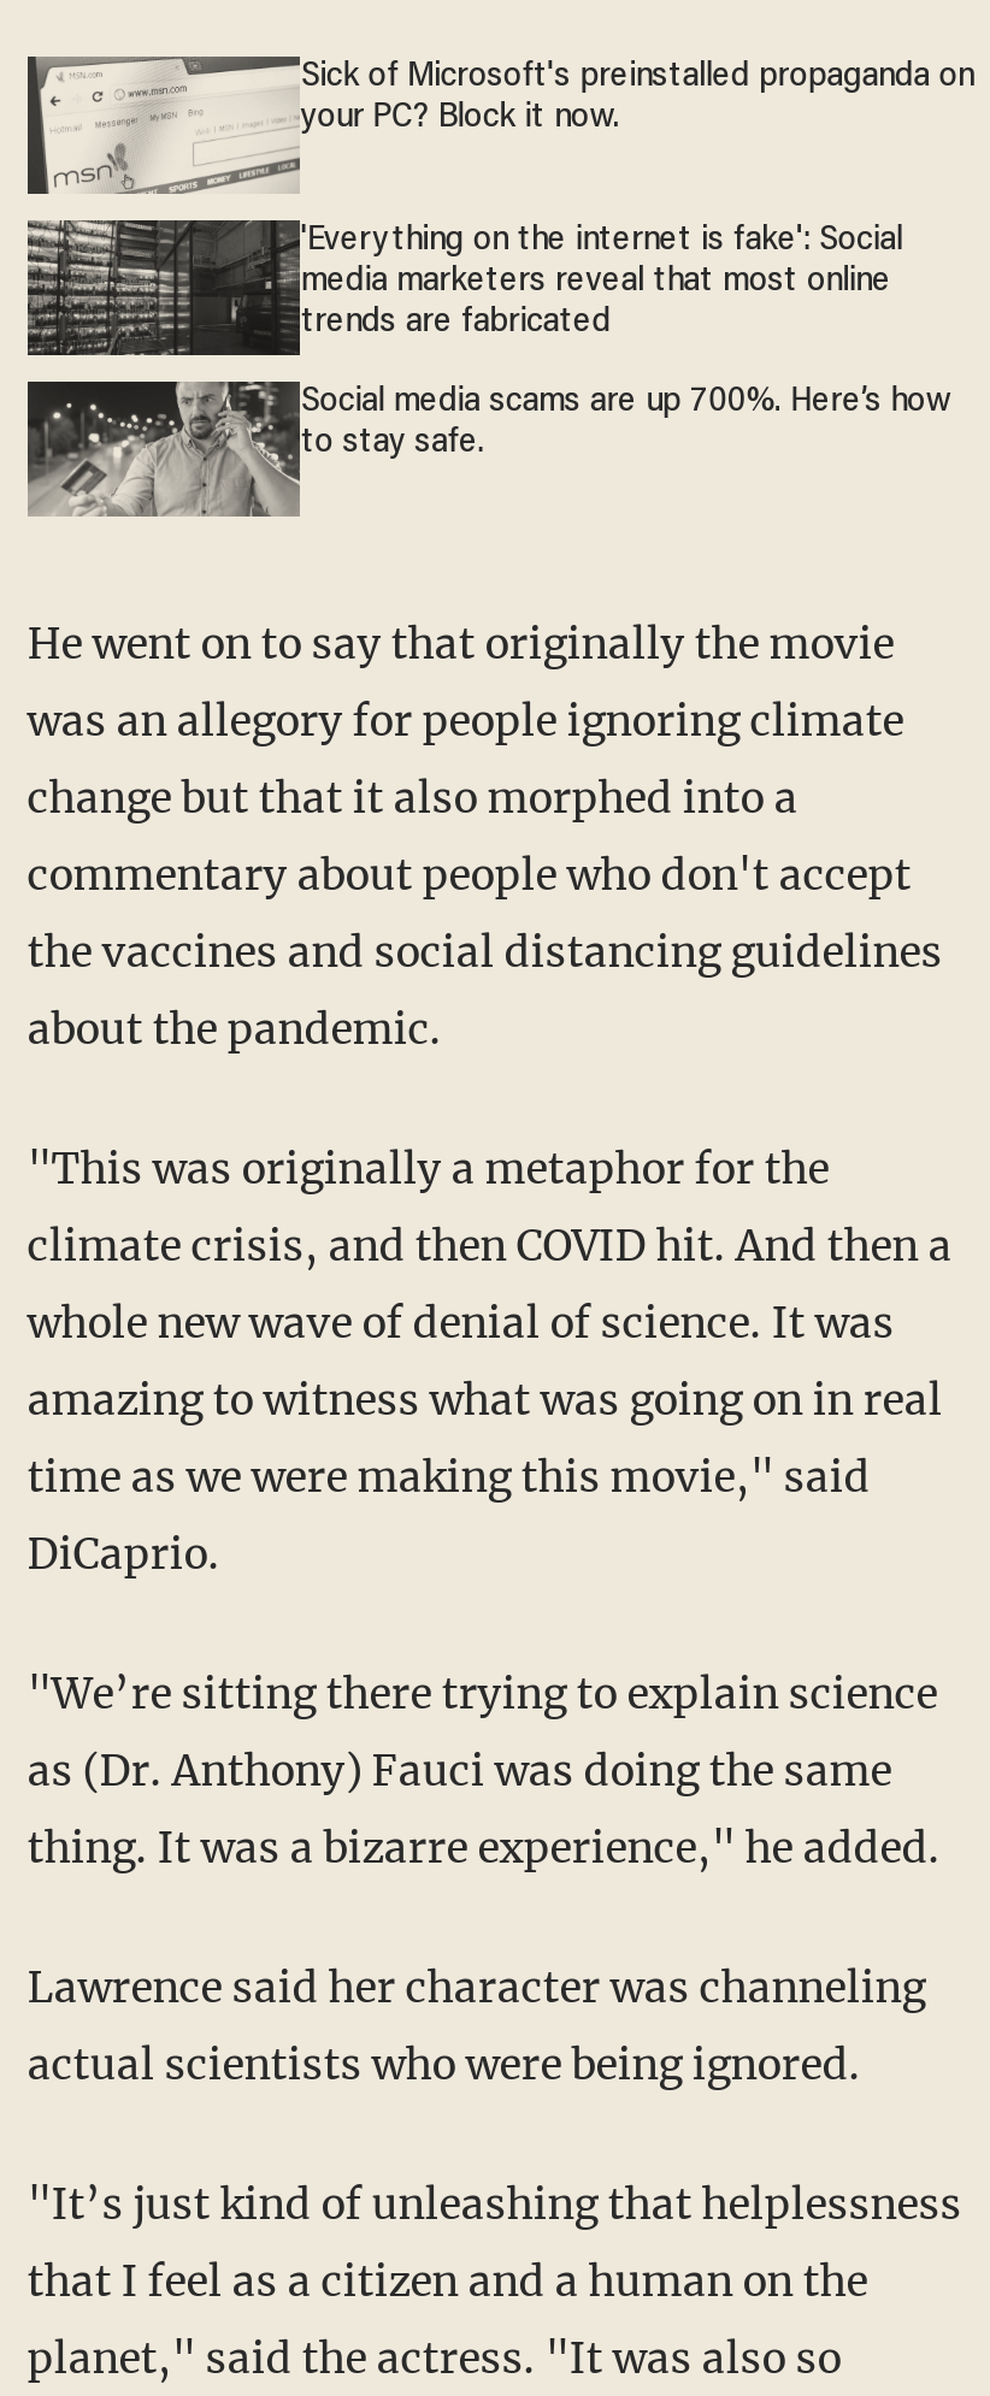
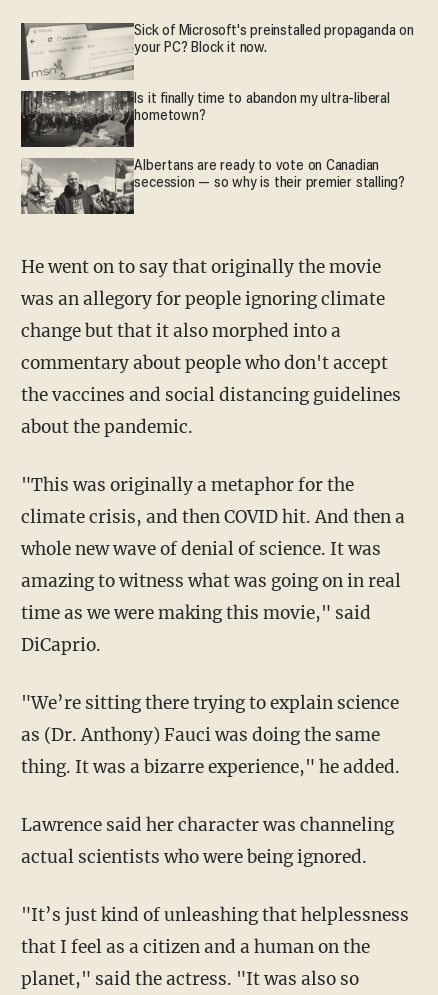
- [image]
- 'Everything on the internet is fake': Social
- media marketers reveal that most online
- trends are fabricated
+ [image]
+ Is it finally time to abandon my ultra-liberal
+ hometown?

- [image]
- Social media scams are up 700%. Here’s how
- to stay safe.
+ [image]
+ Albertans are ready to vote on Canadian
+ secession — so why is their premier stalling?
